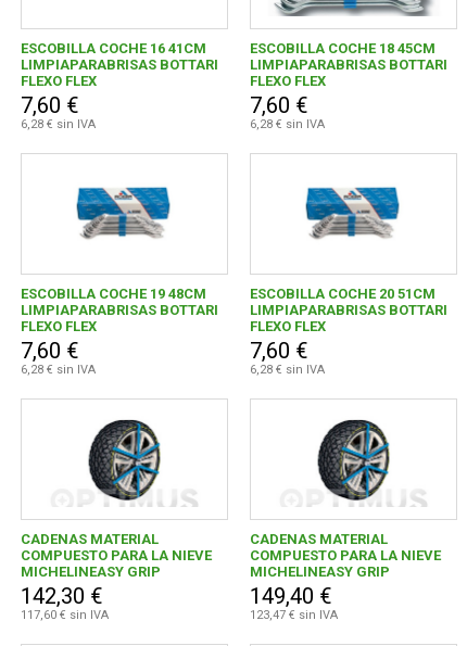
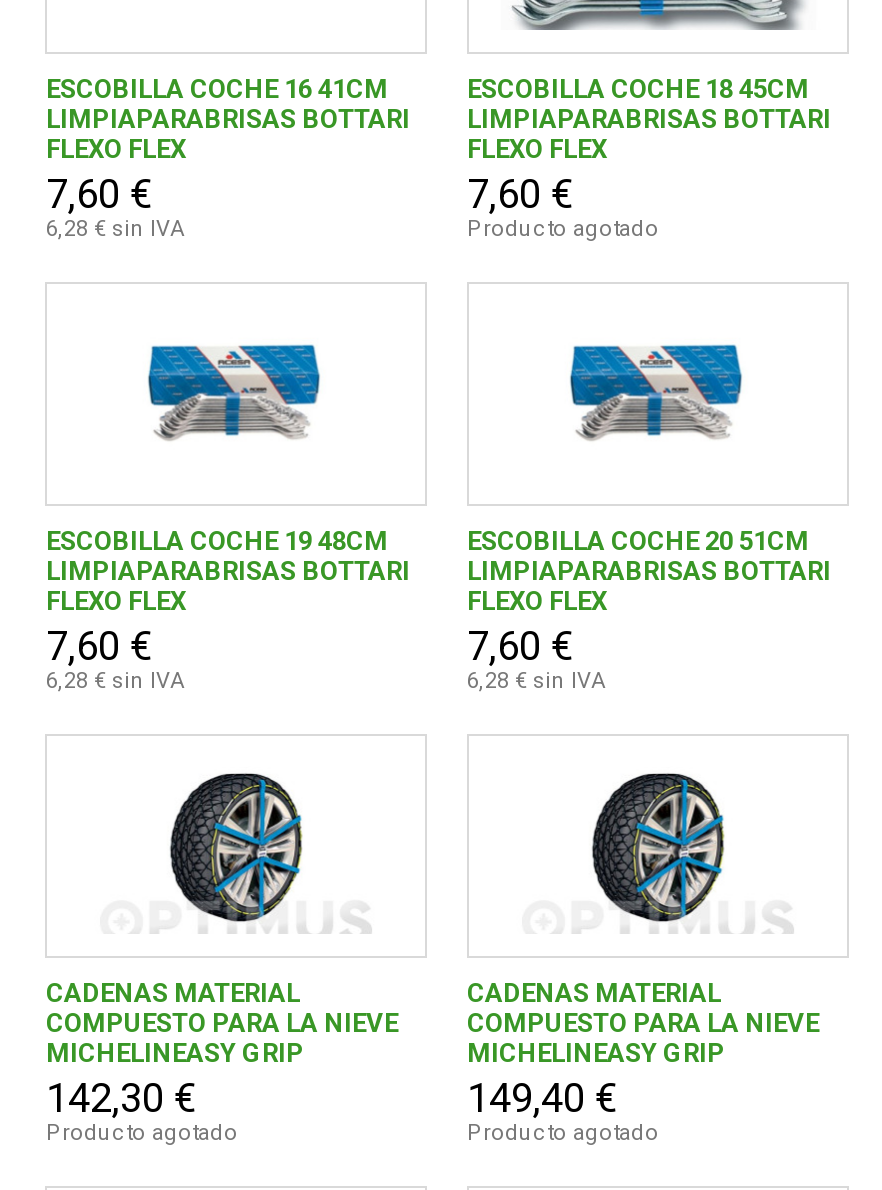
- 6,28 € sin IVA
+ Producto agotado

- 117,60 € sin IVA
+ Producto agotado

- 123,47 € sin IVA
+ Producto agotado
